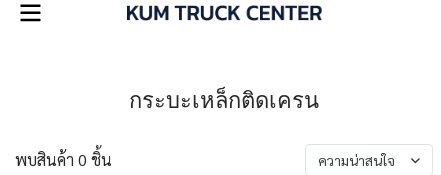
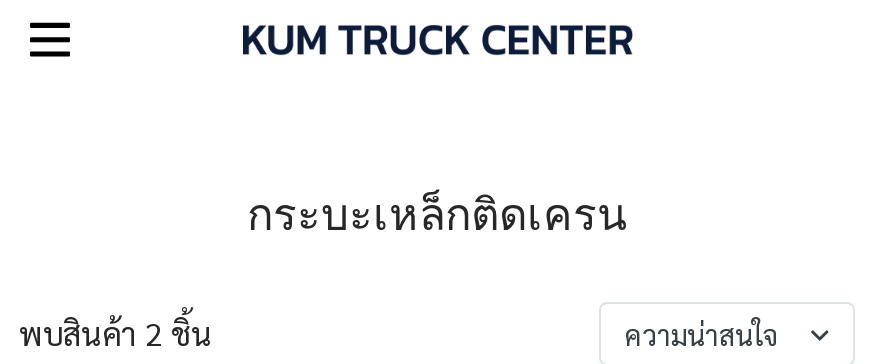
- พบสินค้า 0 ชิ้น
+ พบสินค้า 2 ชิ้น
